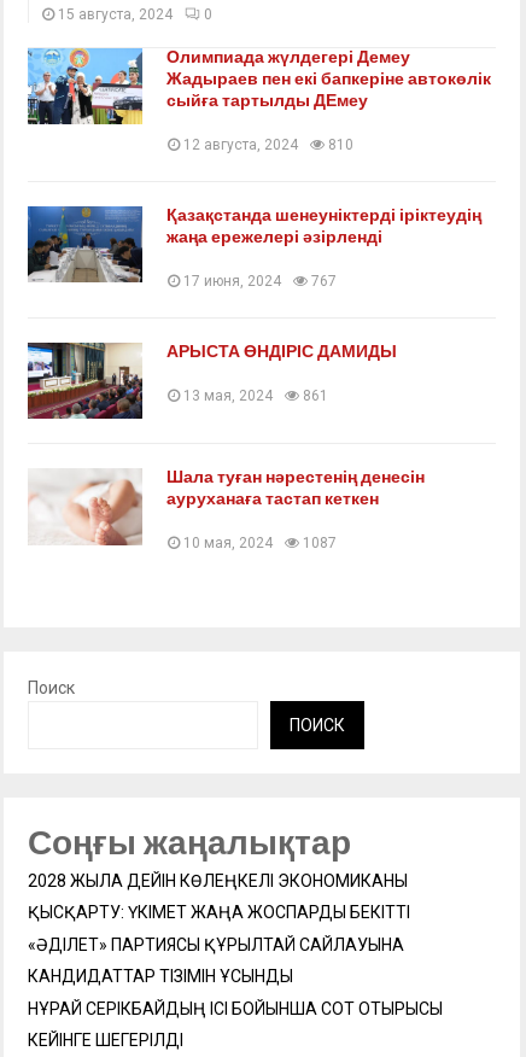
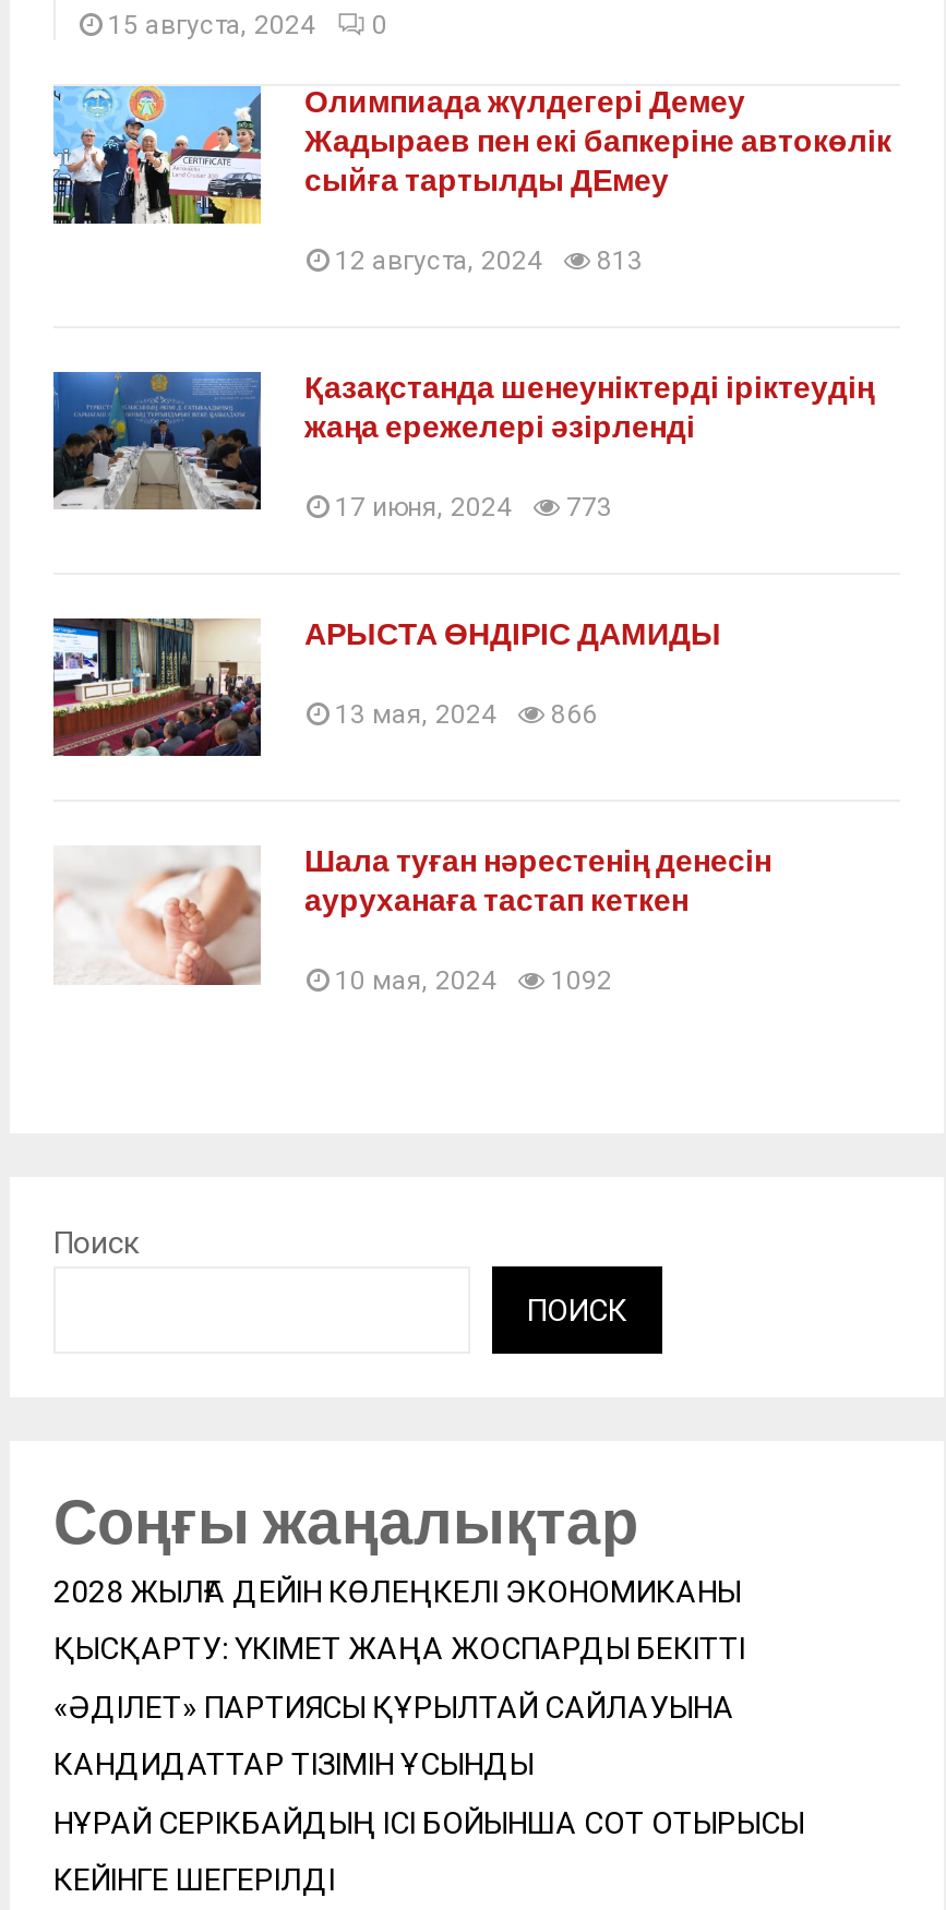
- 12 августа, 2024 810
+ 12 августа, 2024 813

- 17 июня, 2024 767
+ 17 июня, 2024 773

- 13 мая, 2024 861
+ 13 мая, 2024 866

- 10 мая, 2024 1087
+ 10 мая, 2024 1092
